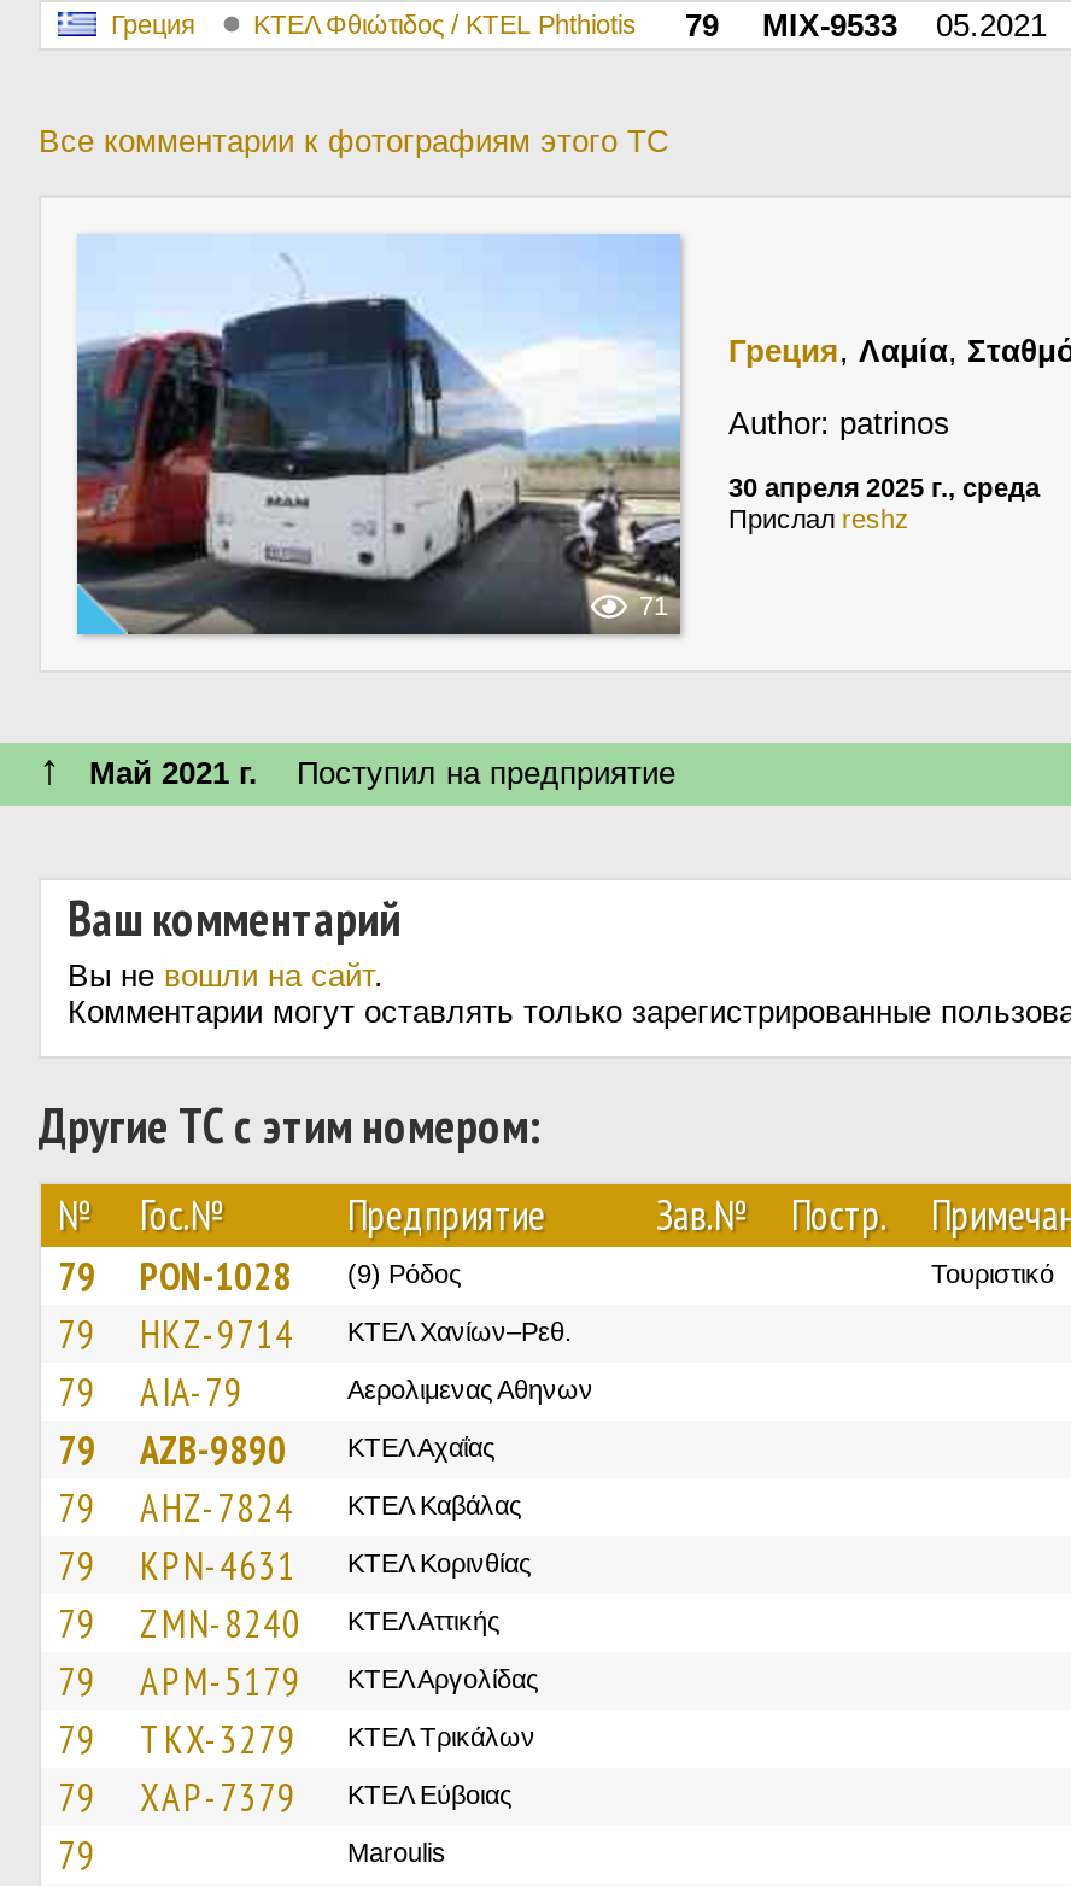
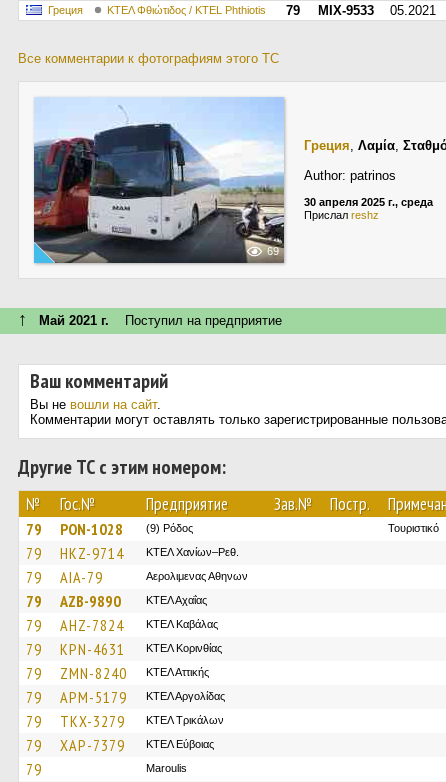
- 71
+ 69
